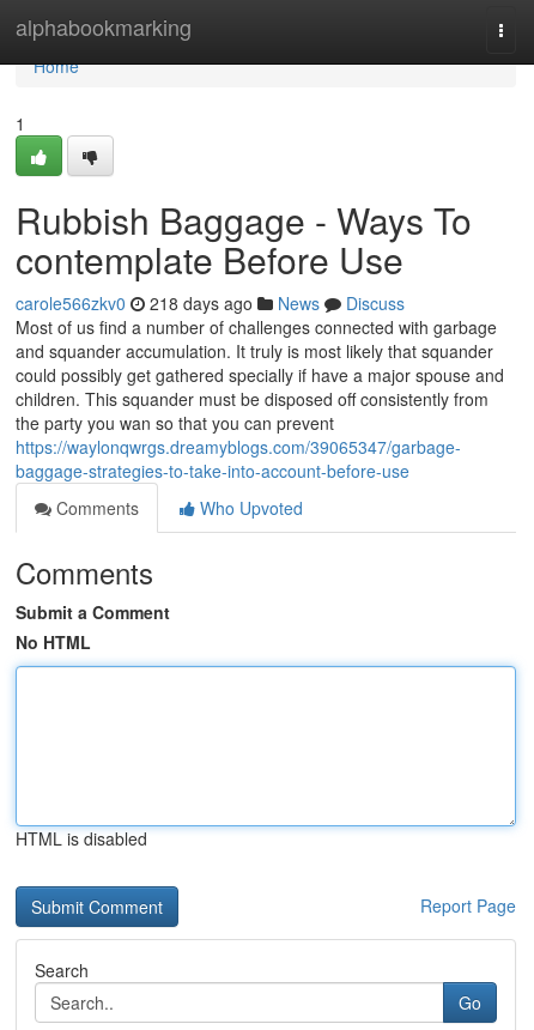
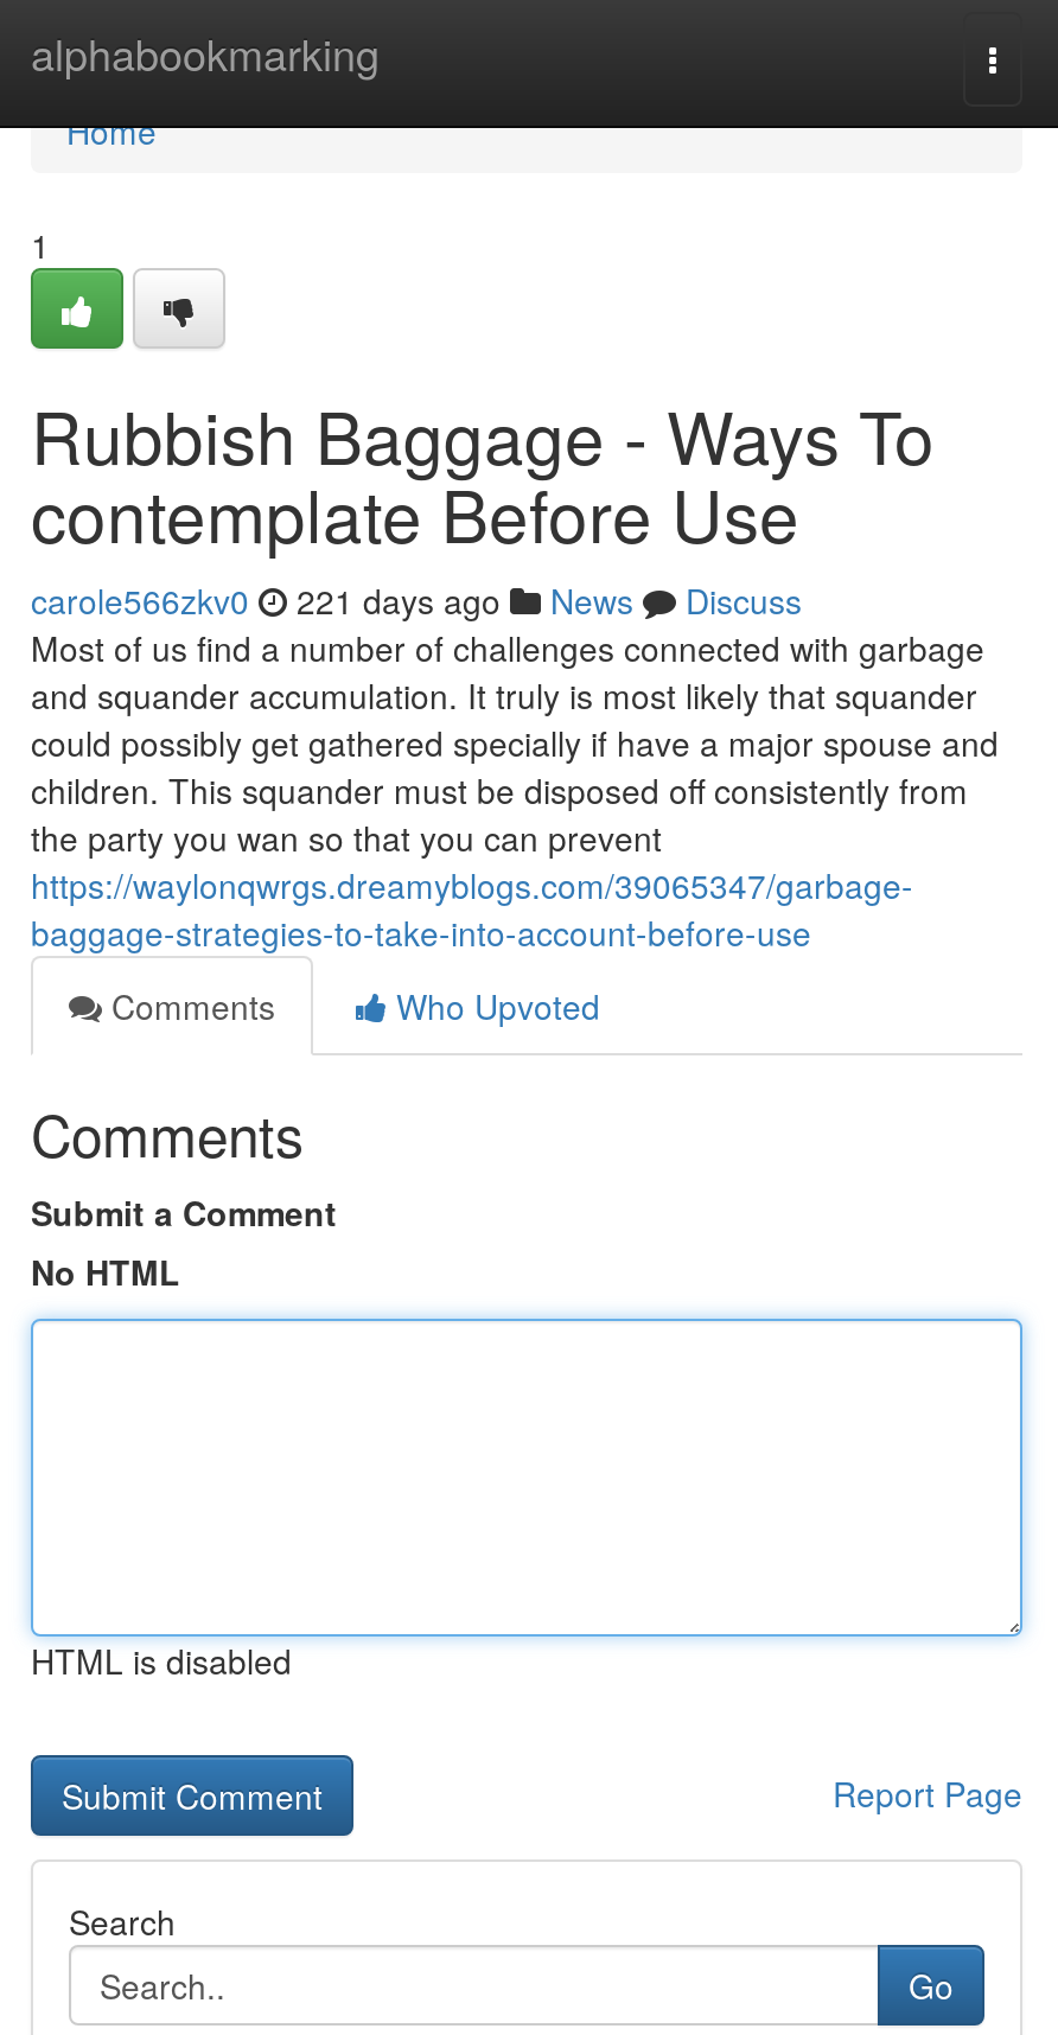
- carole566zkv0 218 days ago News Discuss
+ carole566zkv0 221 days ago News Discuss
